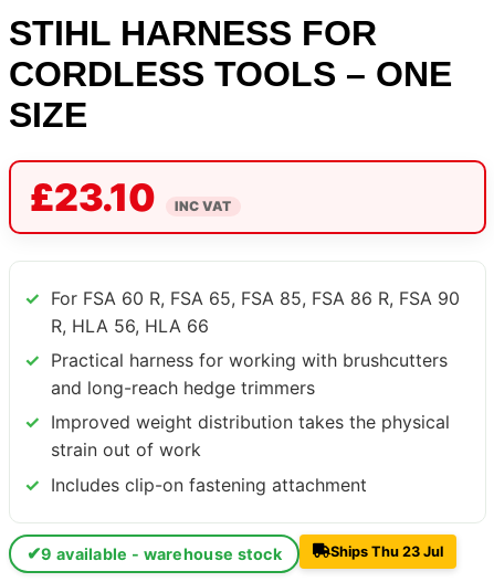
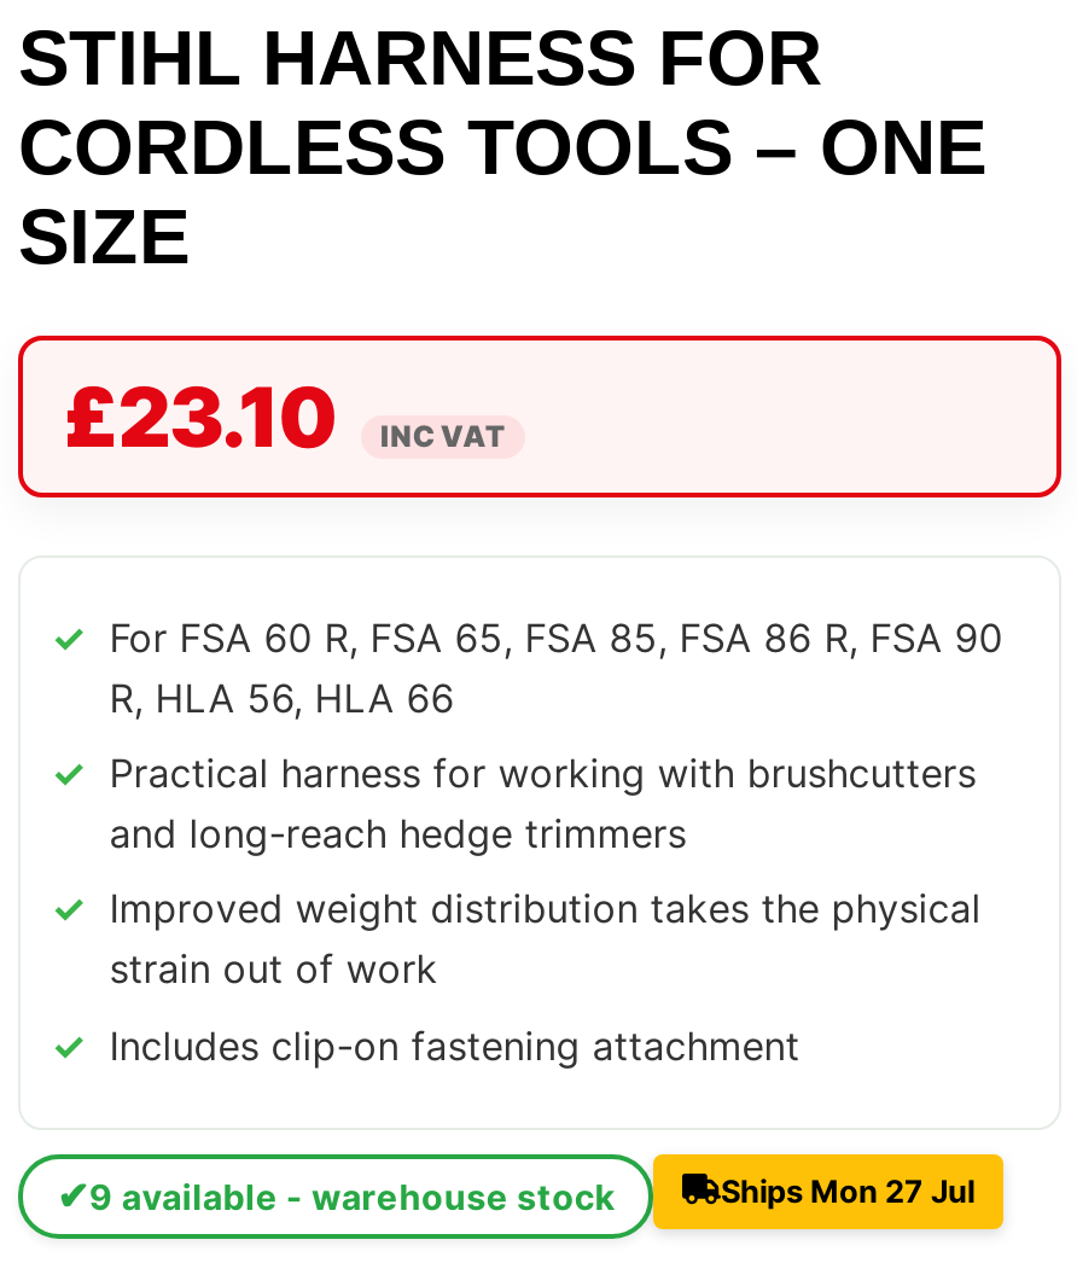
- Ships Thu 23 Jul
+ Ships Mon 27 Jul
